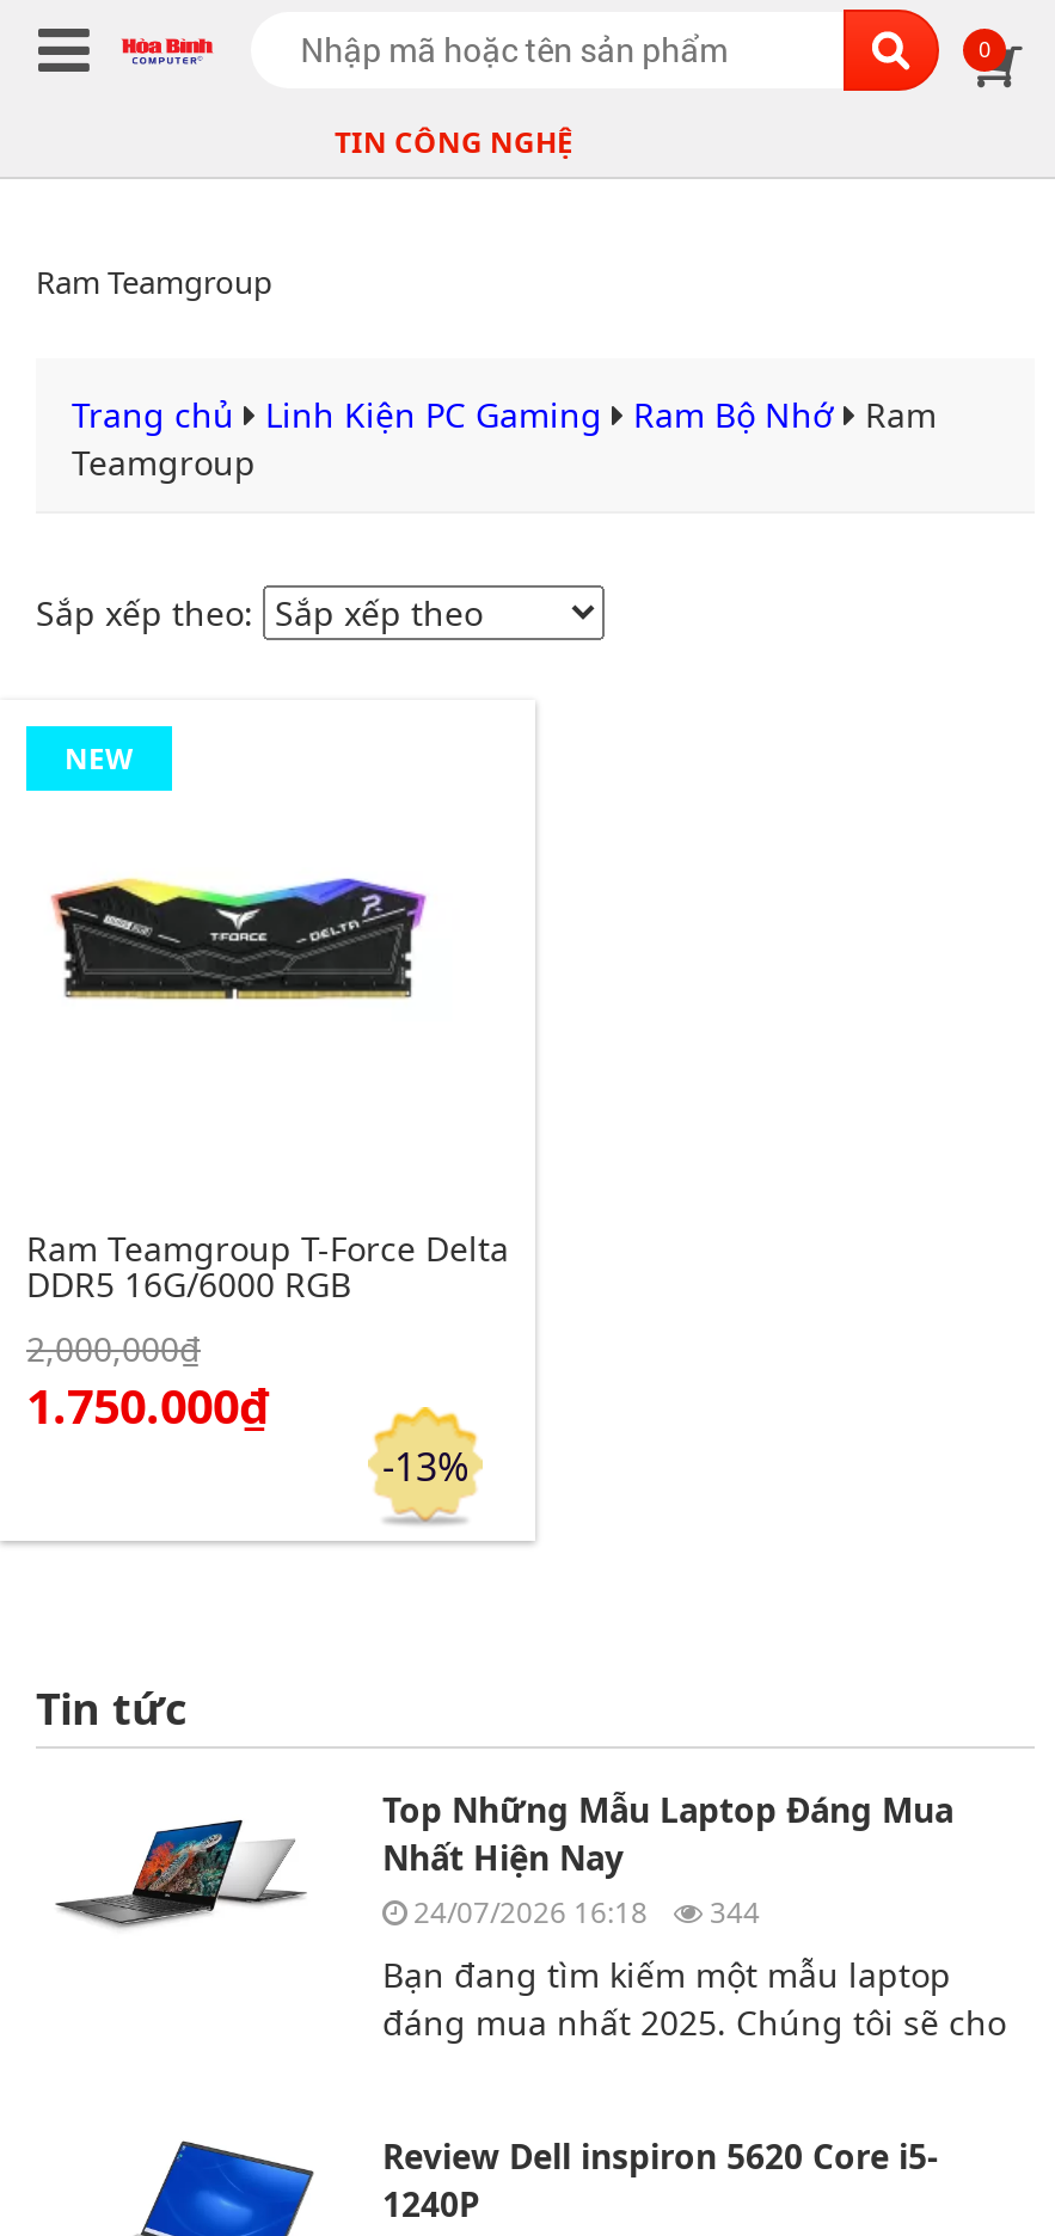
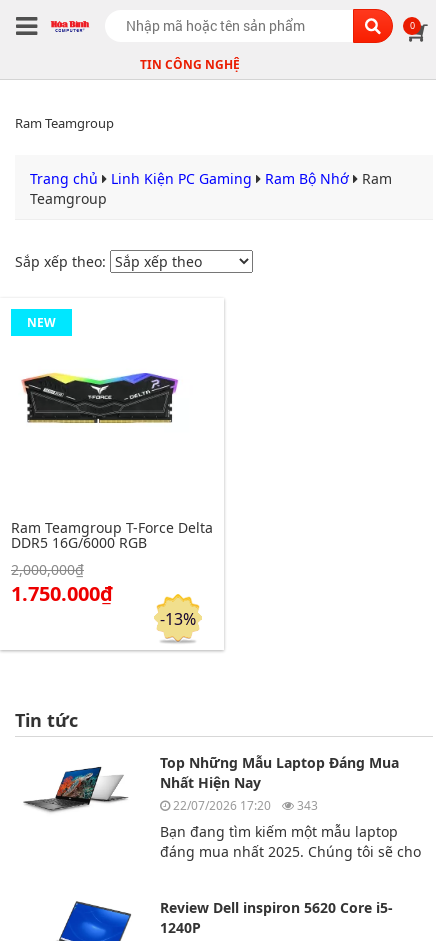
- 24/07/2026 16:18
+ 22/07/2026 17:20

- 344
+ 343
